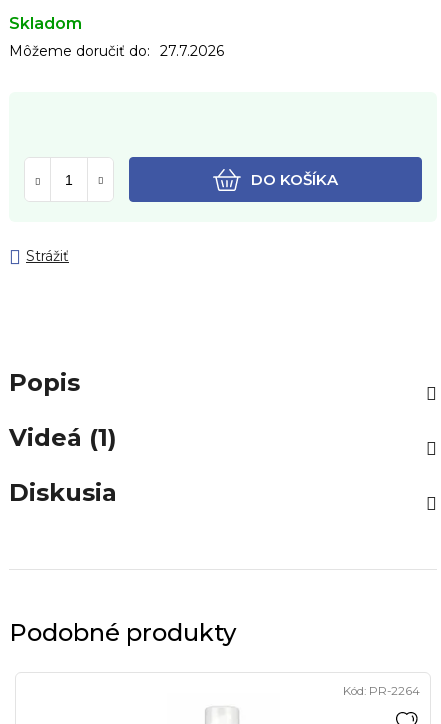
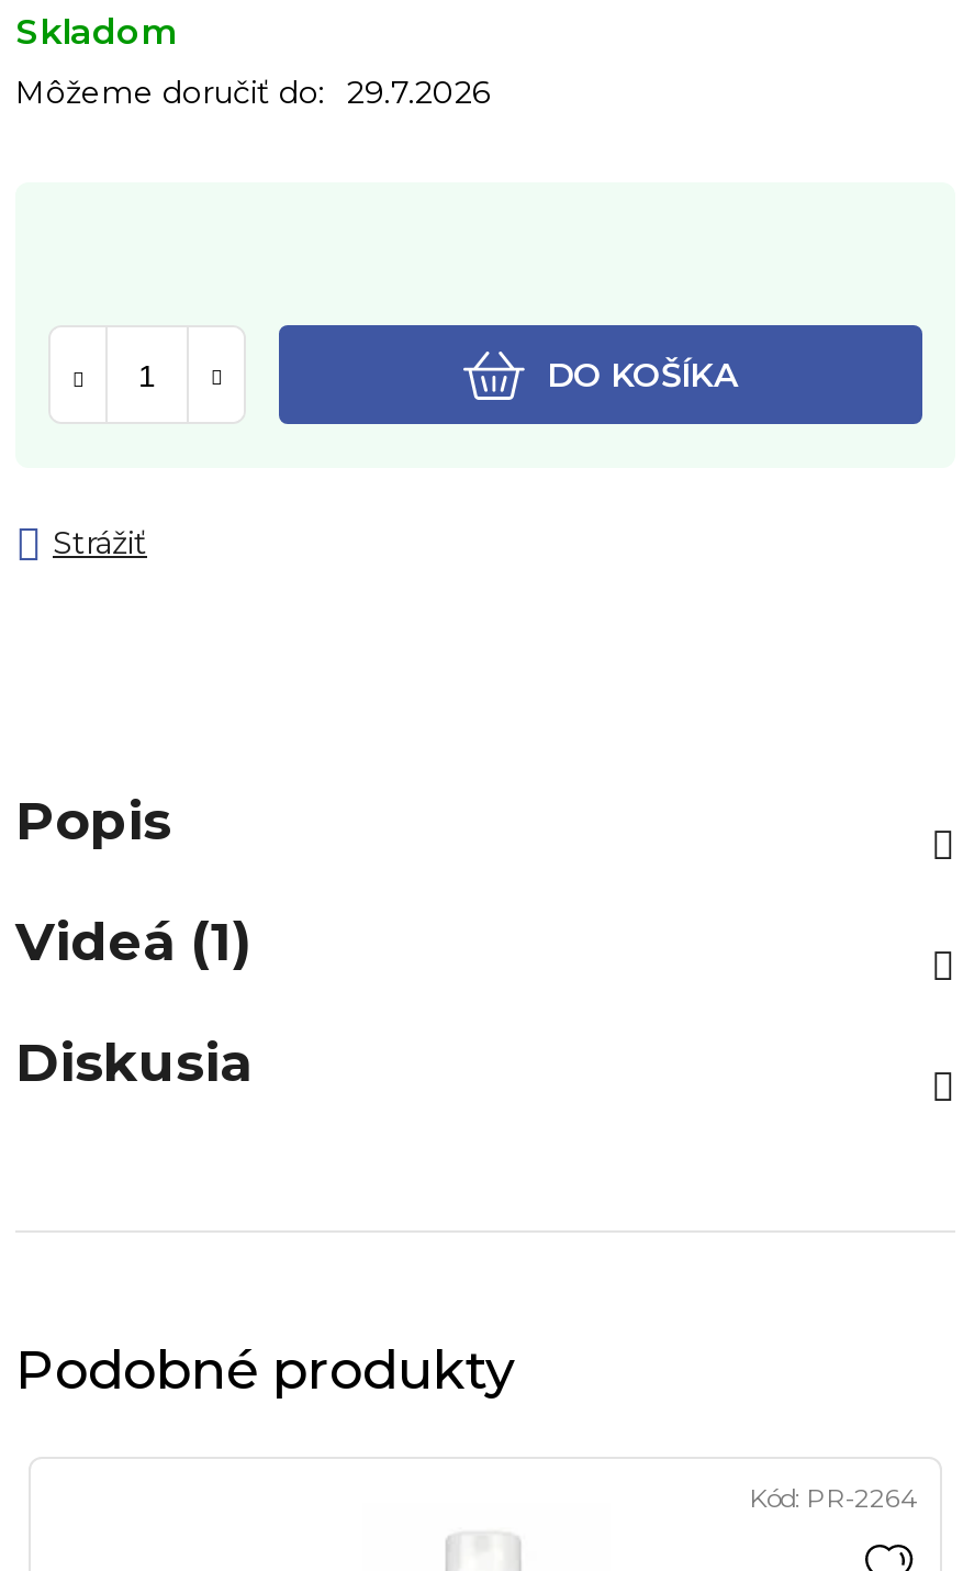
- Môžeme doručiť do: 27.7.2026
+ Môžeme doručiť do: 29.7.2026
